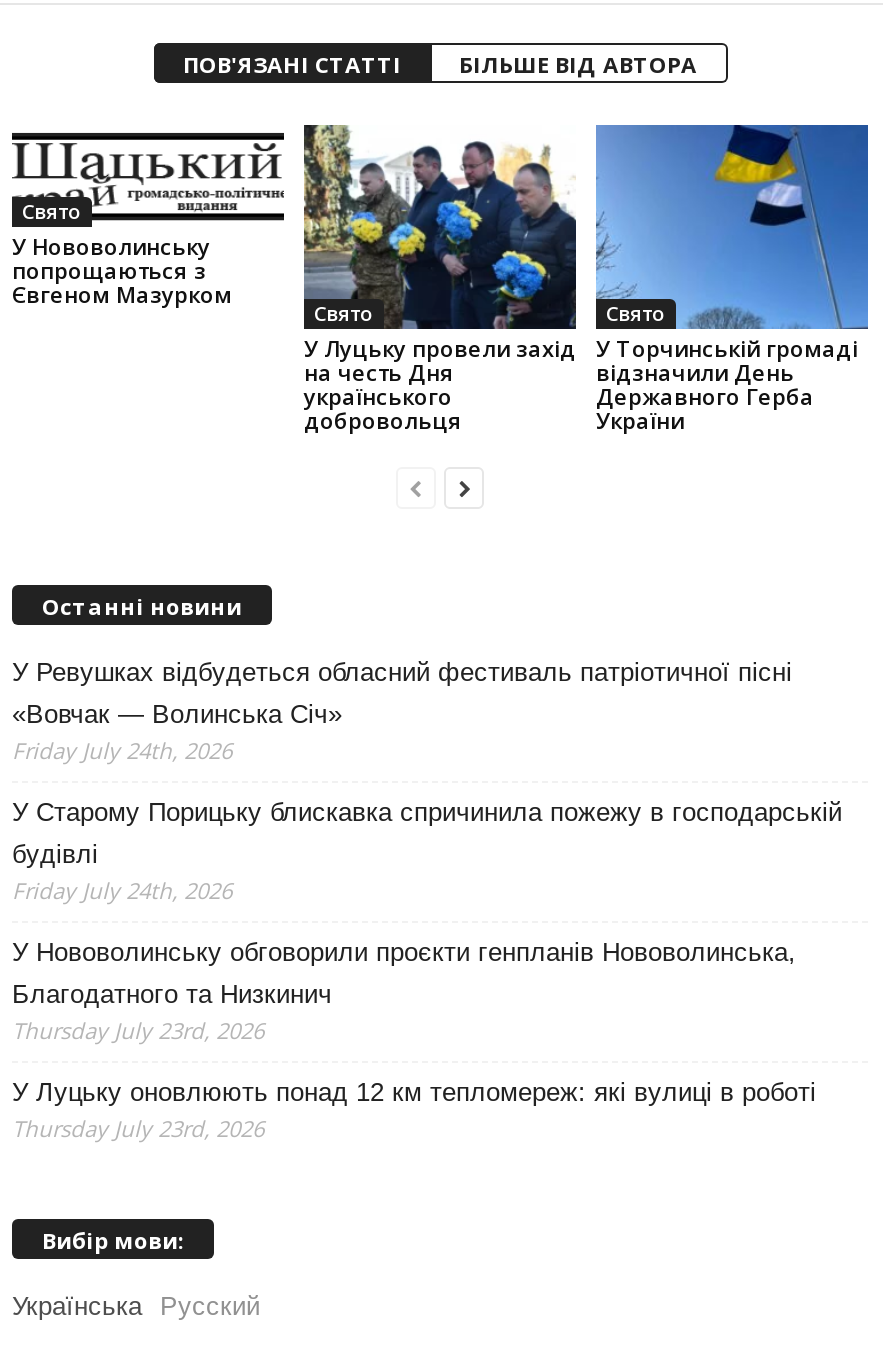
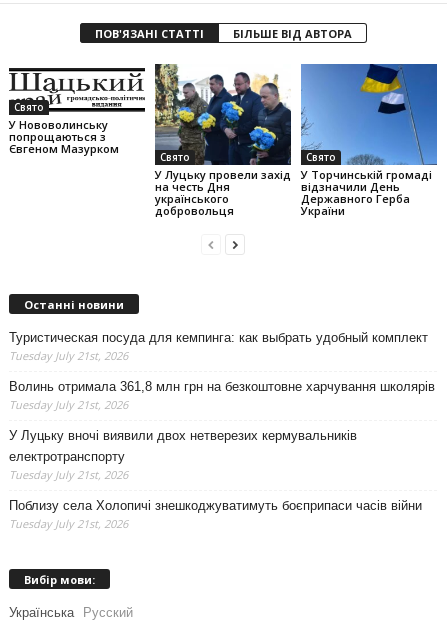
- У Ревушках відбудеться обласний фестиваль патріотичної пісні
- «Вовчак — Волинська Січ»
- Friday July 24th, 2026
+ Туристическая посуда для кемпинга: как выбрать удобный комплект
+ Tuesday July 21st, 2026

- У Старому Порицьку блискавка спричинила пожежу в господарській
- будівлі
- Friday July 24th, 2026
+ Волинь отримала 361,8 млн грн на безкоштовне харчування школярів
+ Tuesday July 21st, 2026

- У Нововолинську обговорили проєкти генпланів Нововолинська,
- Благодатного та Низкинич
- Thursday July 23rd, 2026
+ У Луцьку вночі виявили двох нетверезих кермувальників
+ електротранспорту
+ Tuesday July 21st, 2026

- У Луцьку оновлюють понад 12 км тепломереж: які вулиці в роботі
- Thursday July 23rd, 2026
+ Поблизу села Холопичі знешкоджуватимуть боєприпаси часів війни
+ Tuesday July 21st, 2026
